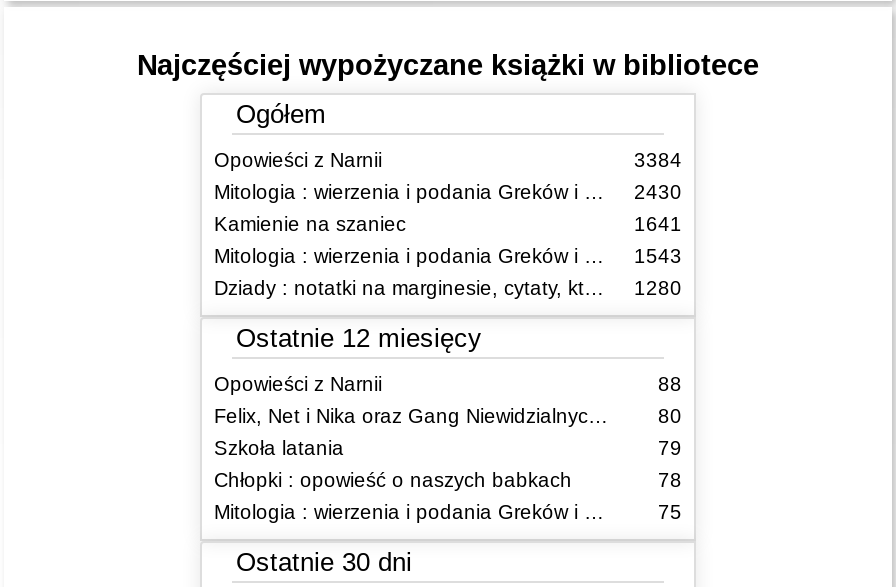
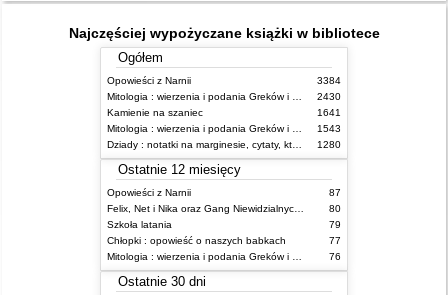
- 88
+ 87

- 78
+ 77

- 75
+ 76
